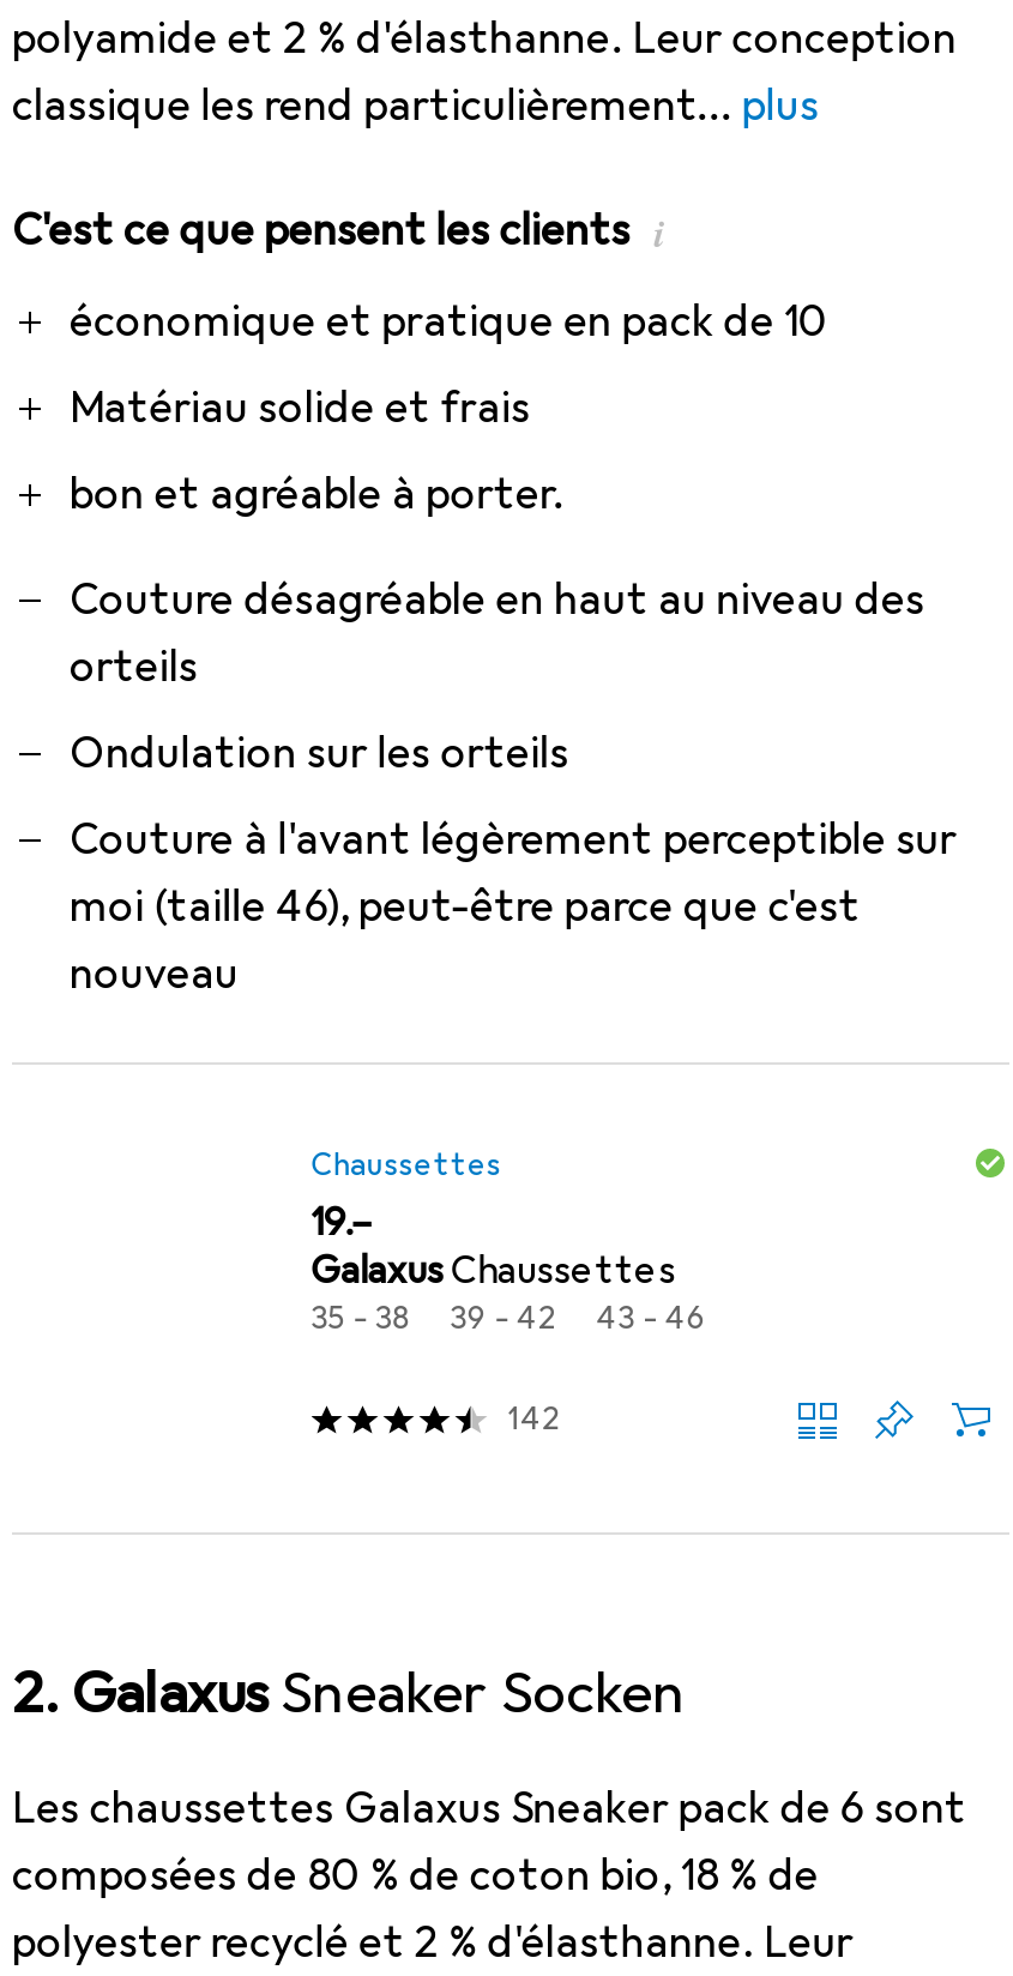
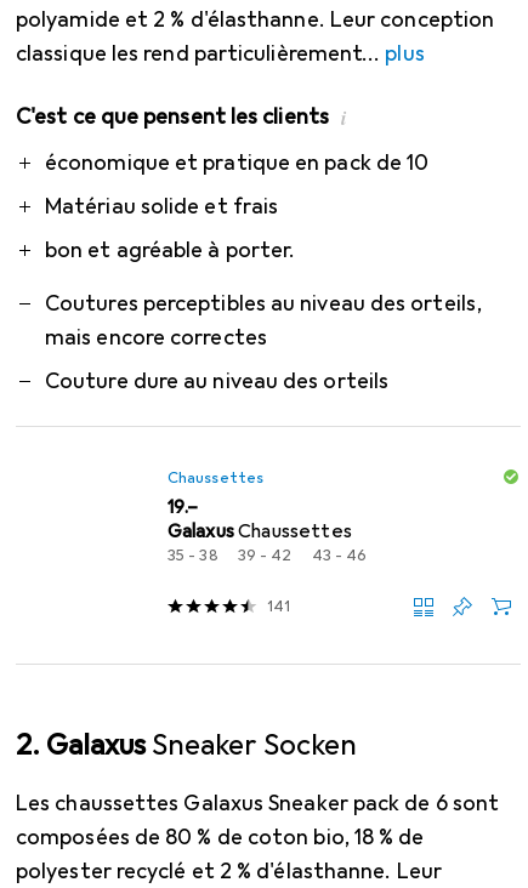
- Couture désagréable en haut au niveau des
- orteils
- Ondulation sur les orteils
- Couture à l'avant légèrement perceptible sur
- moi (taille 46), peut-être parce que c'est
- nouveau
+ Coutures perceptibles au niveau des orteils,
+ mais encore correctes
+ Couture dure au niveau des orteils

- 142
+ 141
